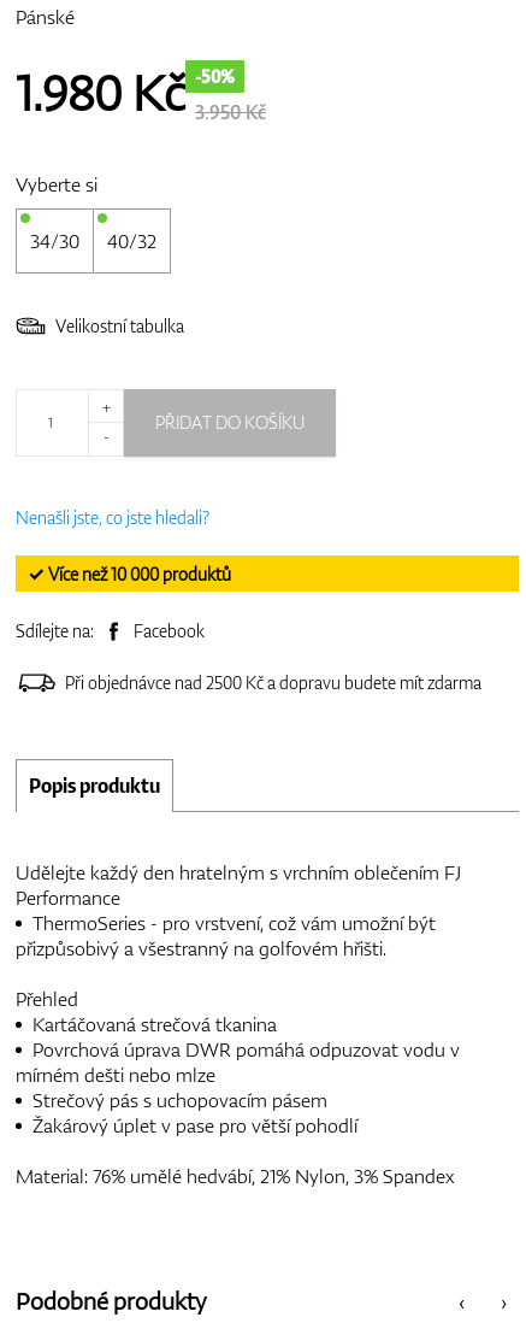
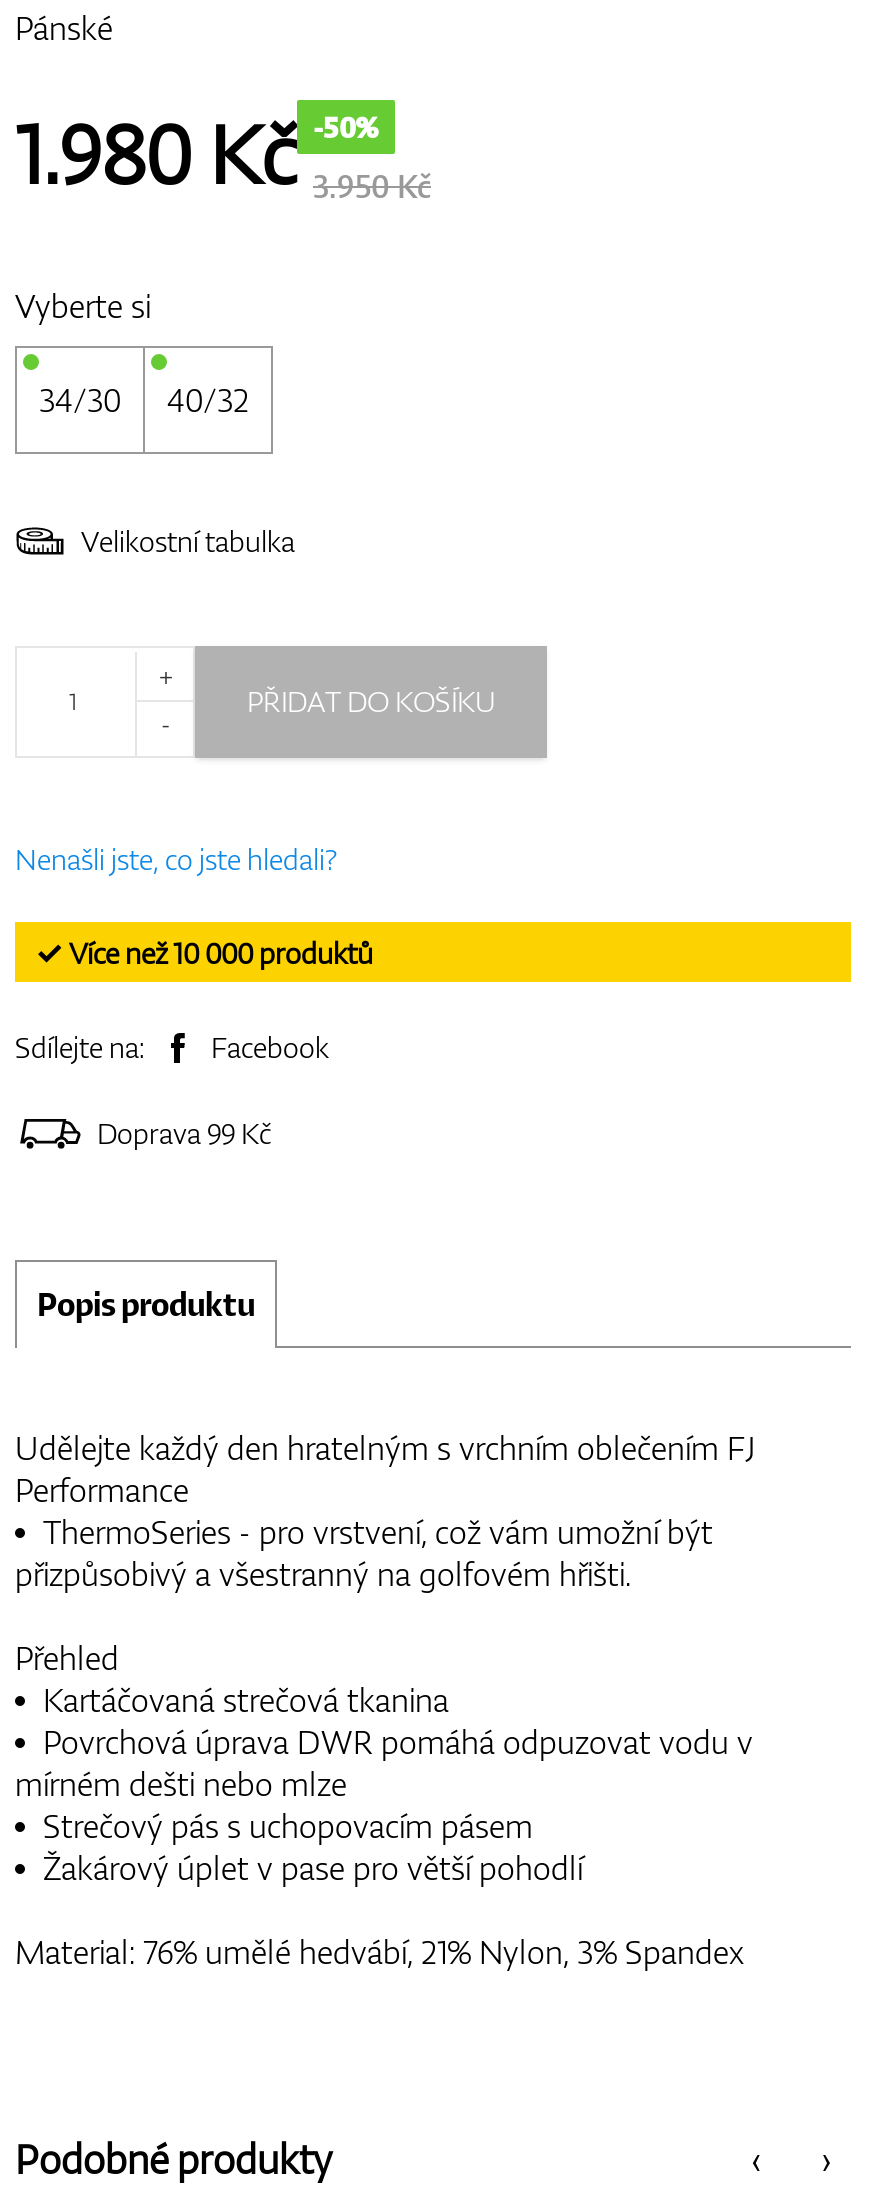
- Při objednávce nad 2500 Kč a dopravu budete mít zdarma
+ Doprava 99 Kč
